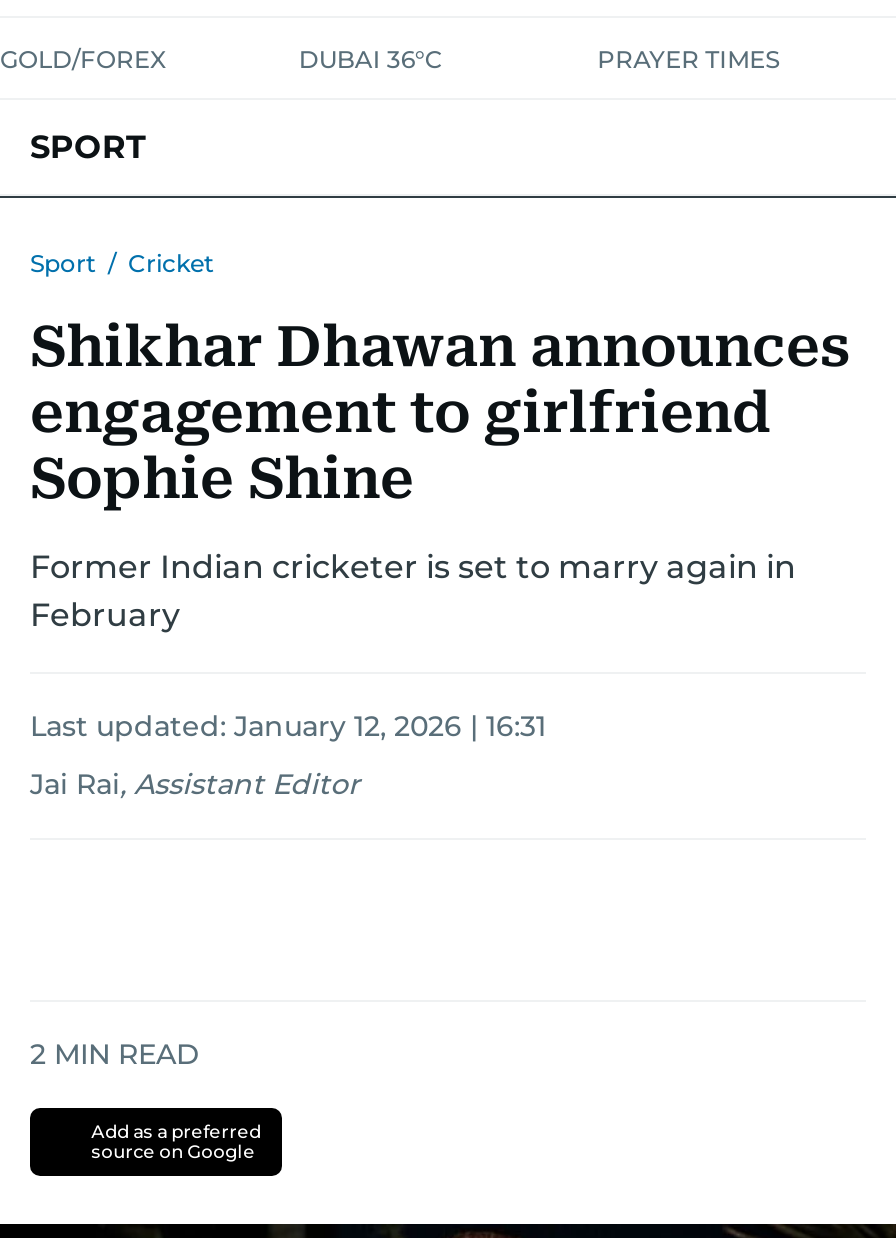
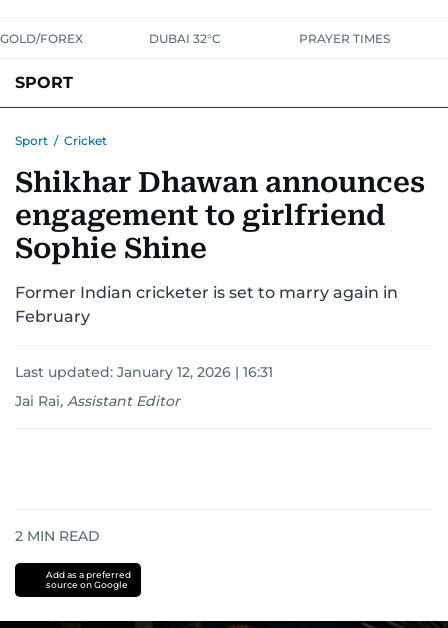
- DUBAI 36°C
+ DUBAI 32°C
